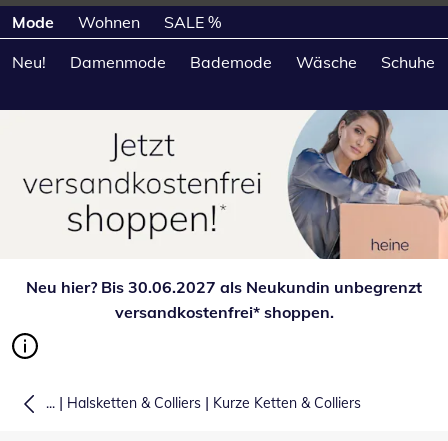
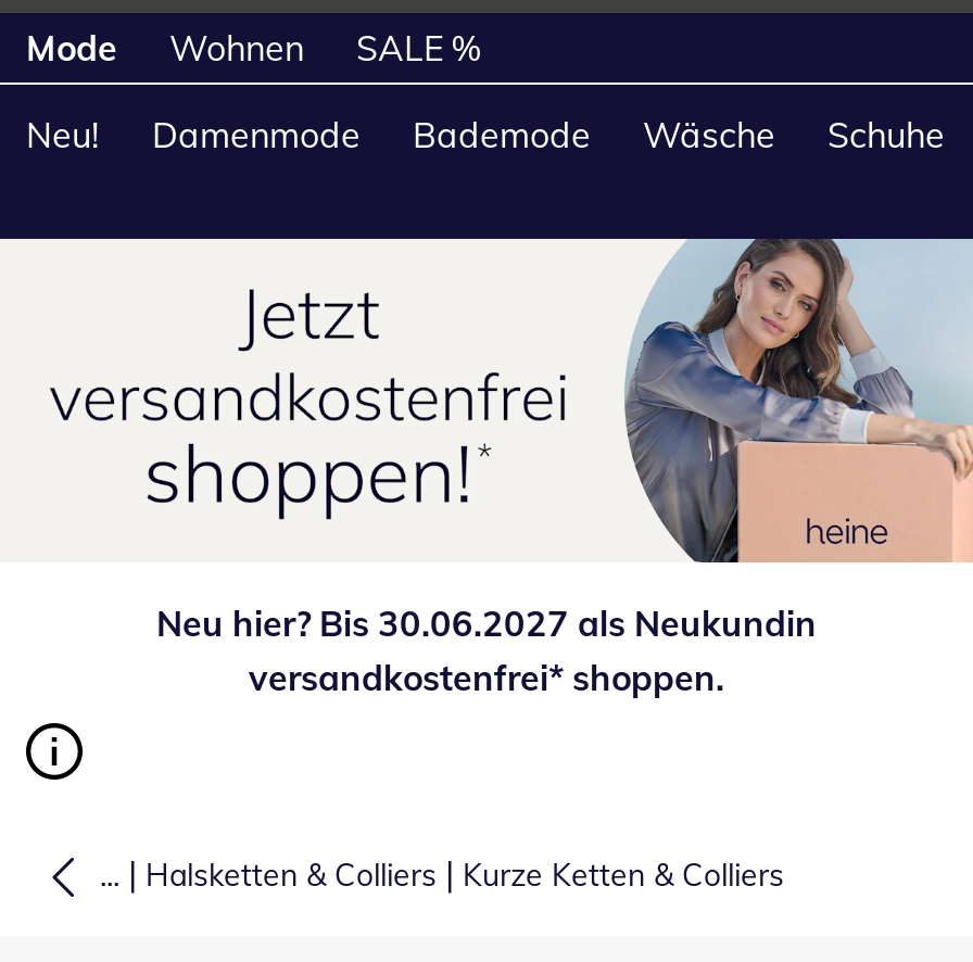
- Neu hier? Bis 30.06.2027 als Neukundin unbegrenzt
+ Neu hier? Bis 30.06.2027 als Neukundin
